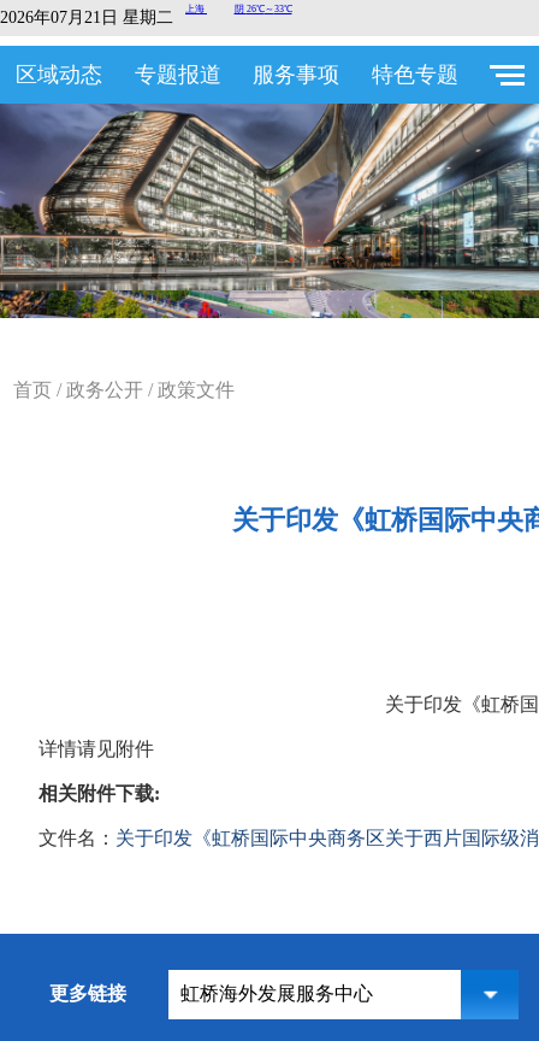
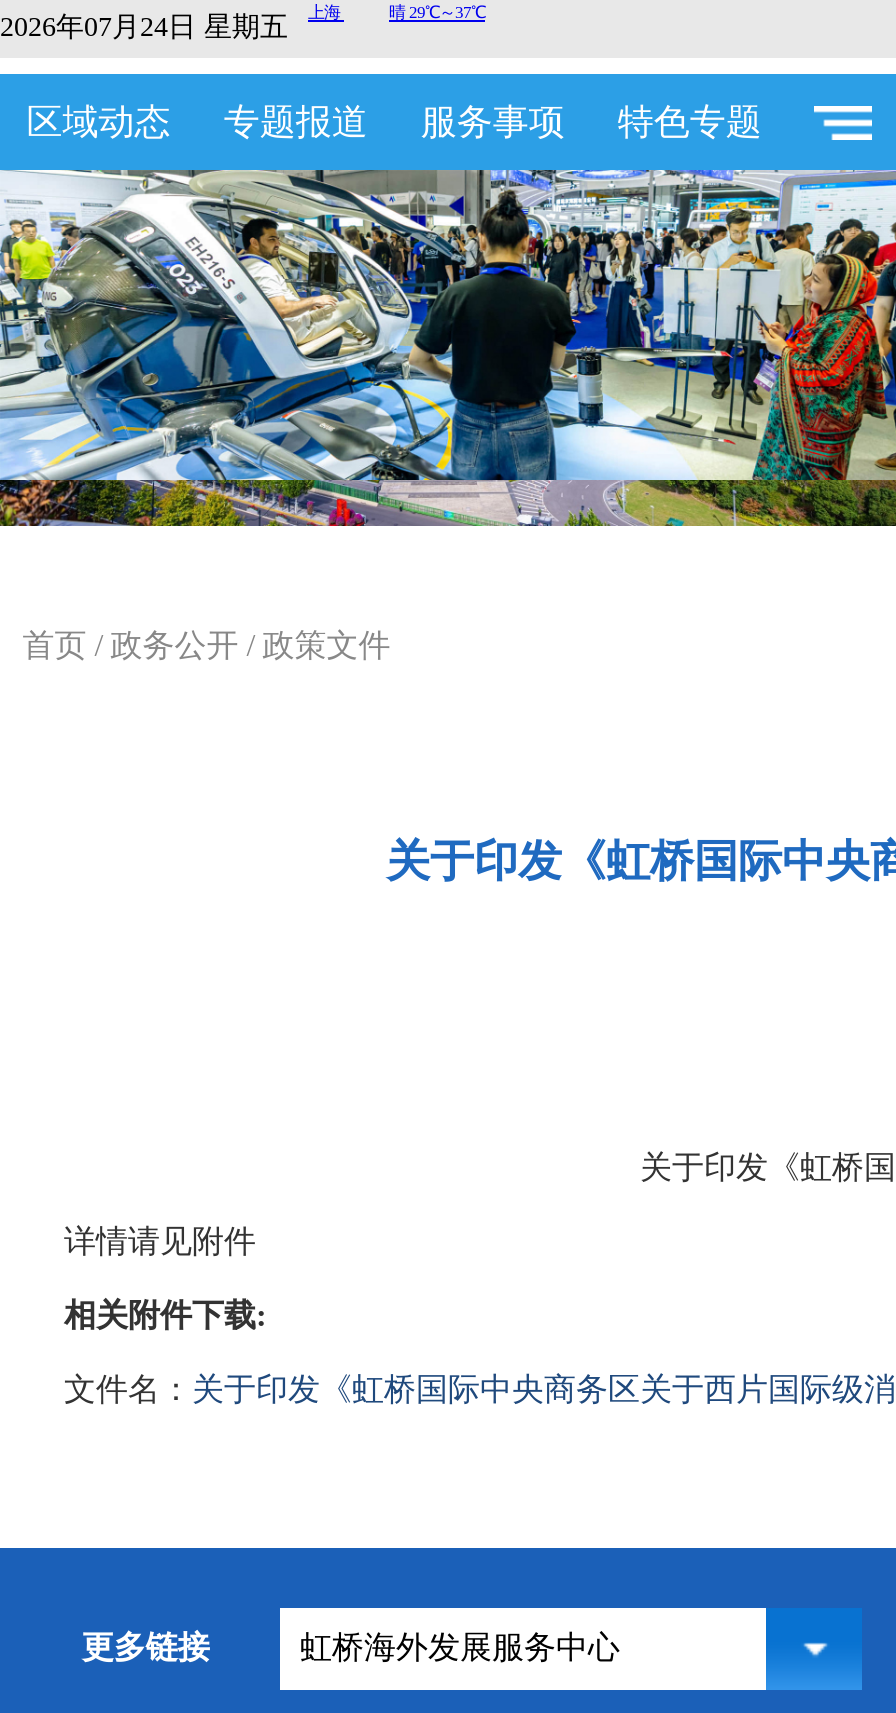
- 2026年07月21日 星期二
+ 2026年07月24日 星期五

- [image]
+ [image]
